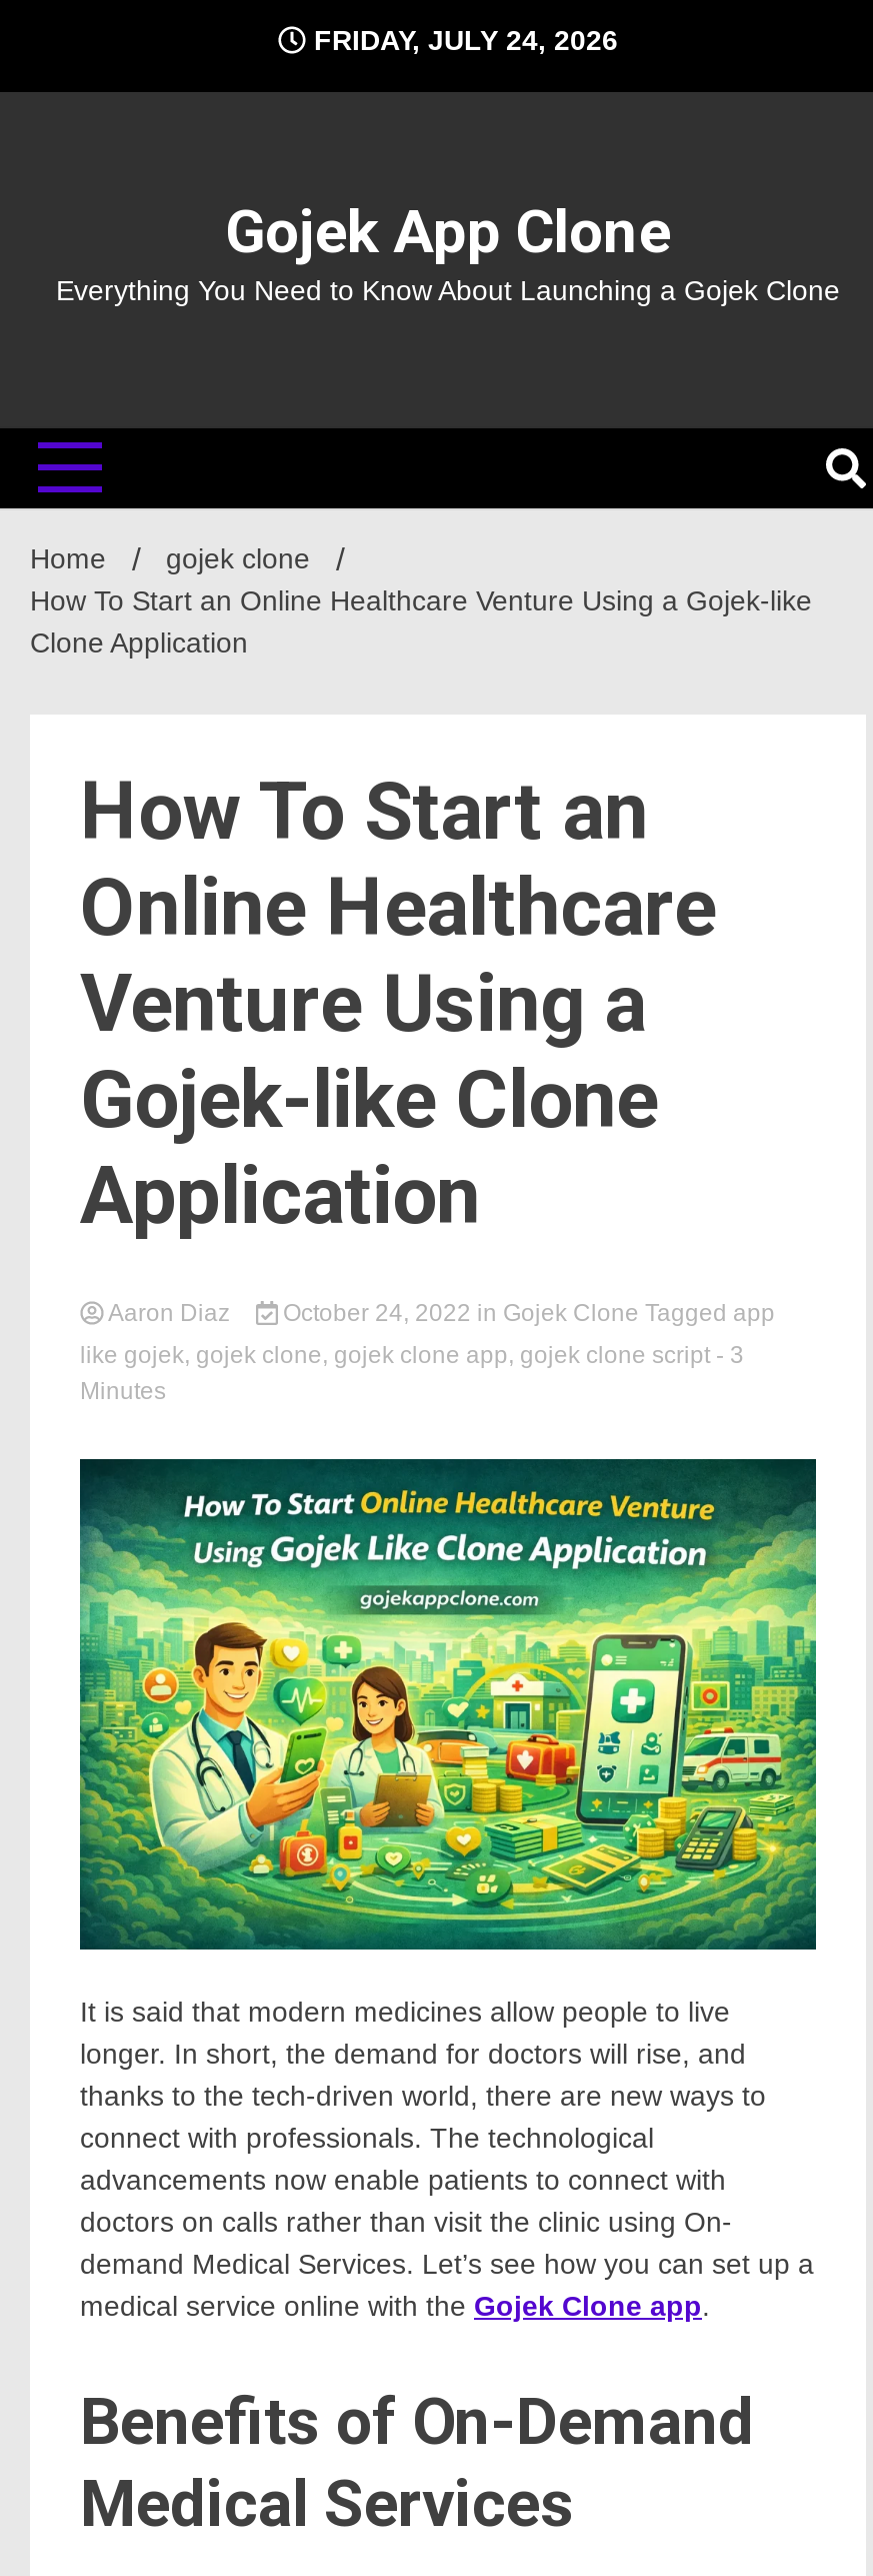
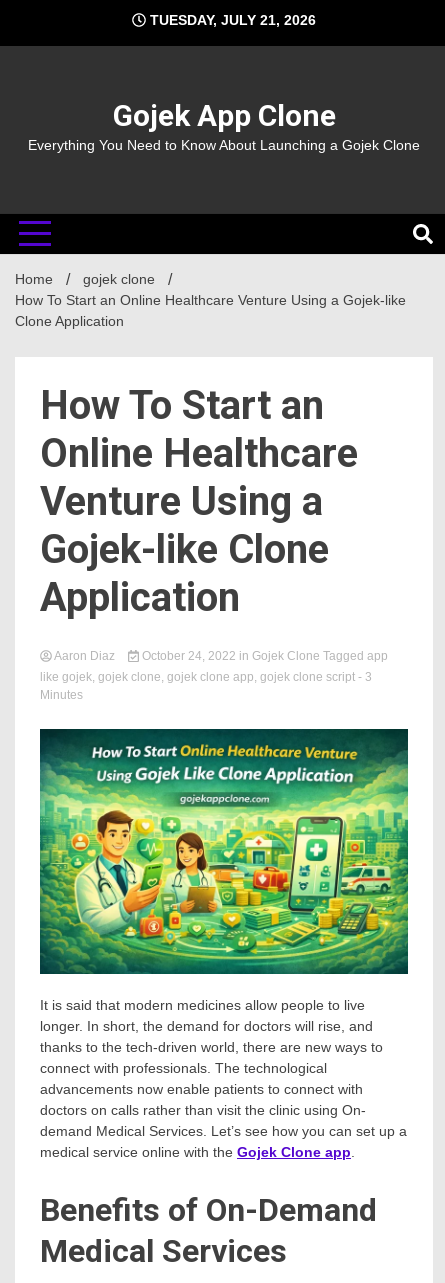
- FRIDAY, JULY 24, 2026
+ TUESDAY, JULY 21, 2026
